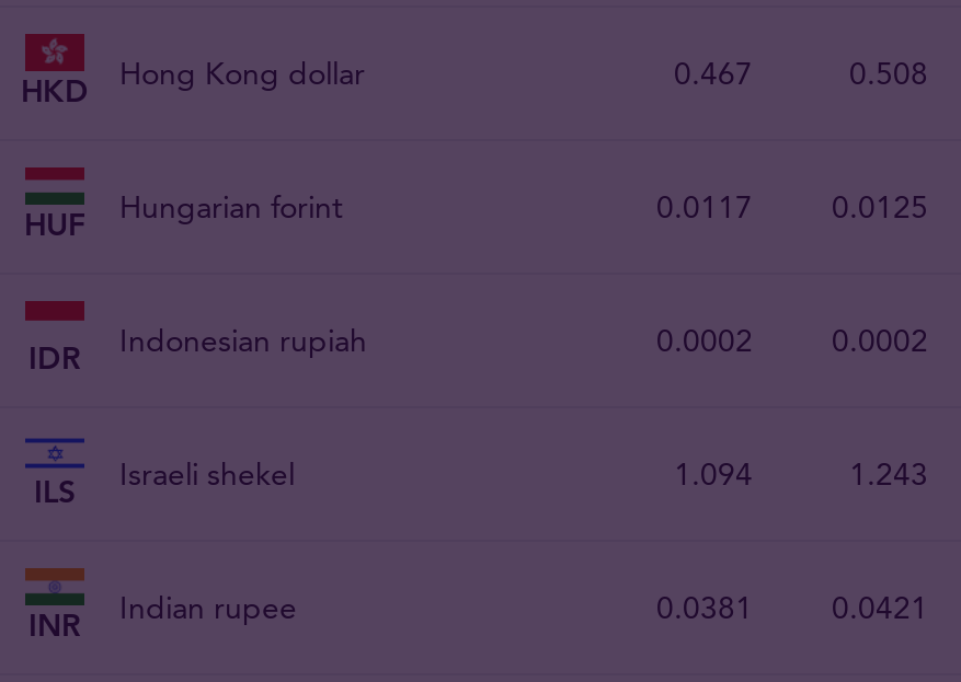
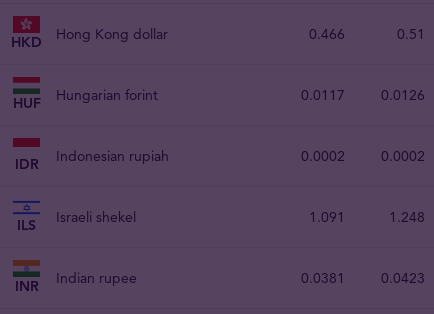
- 0.467
+ 0.466

- 0.508
+ 0.51

- 0.0117 0.0125
+ 0.0117 0.0126

- 1.094
+ 1.091

- 1.243
+ 1.248

- 0.0381 0.0421
+ 0.0381 0.0423
